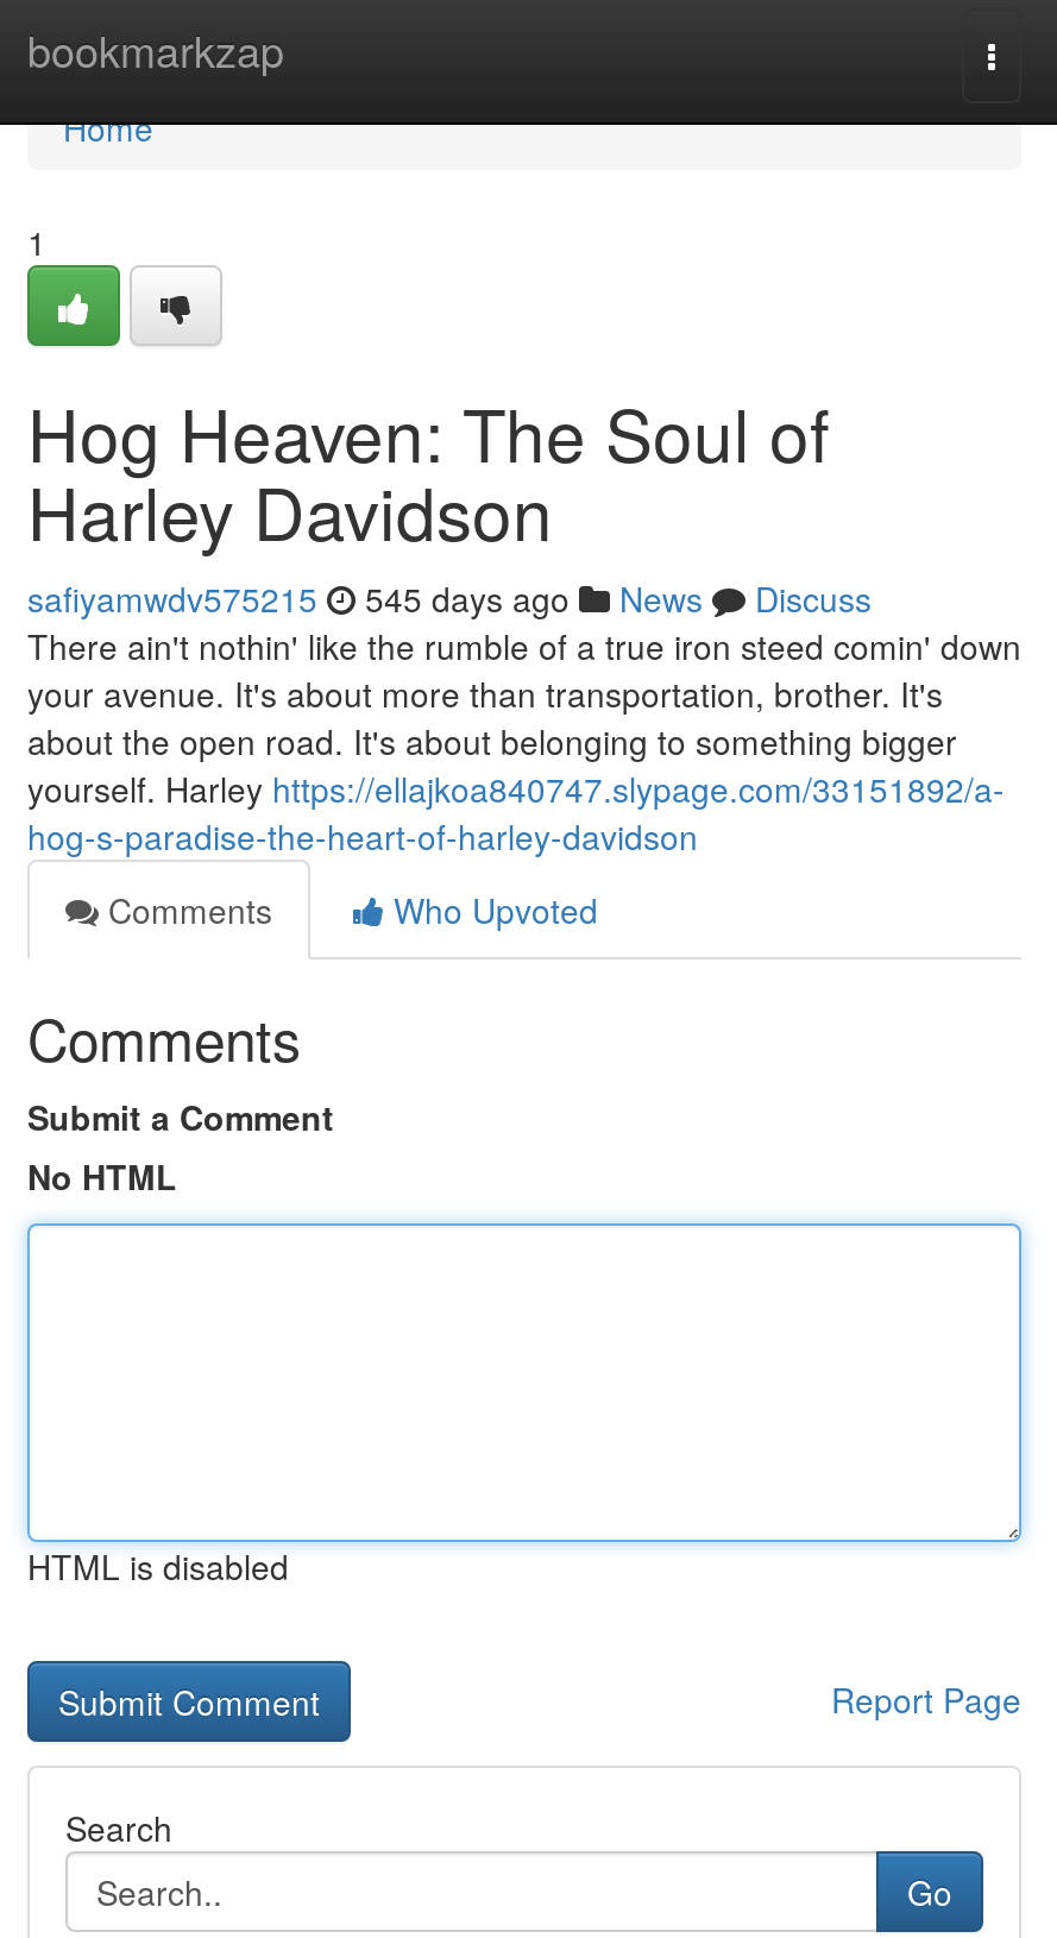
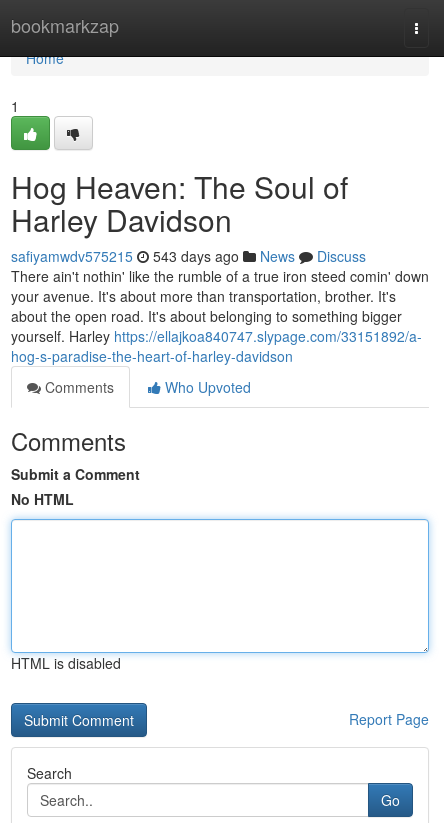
- safiyamwdv575215 545 days ago News Discuss
+ safiyamwdv575215 543 days ago News Discuss
